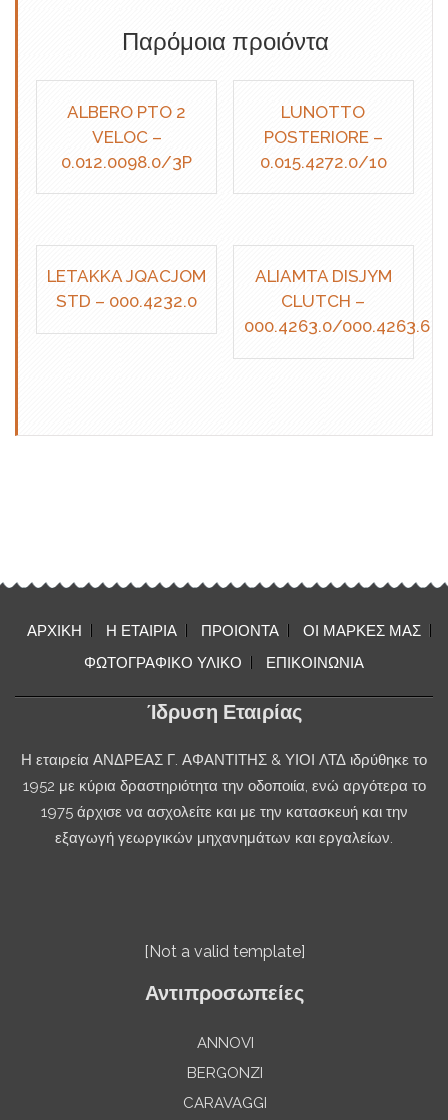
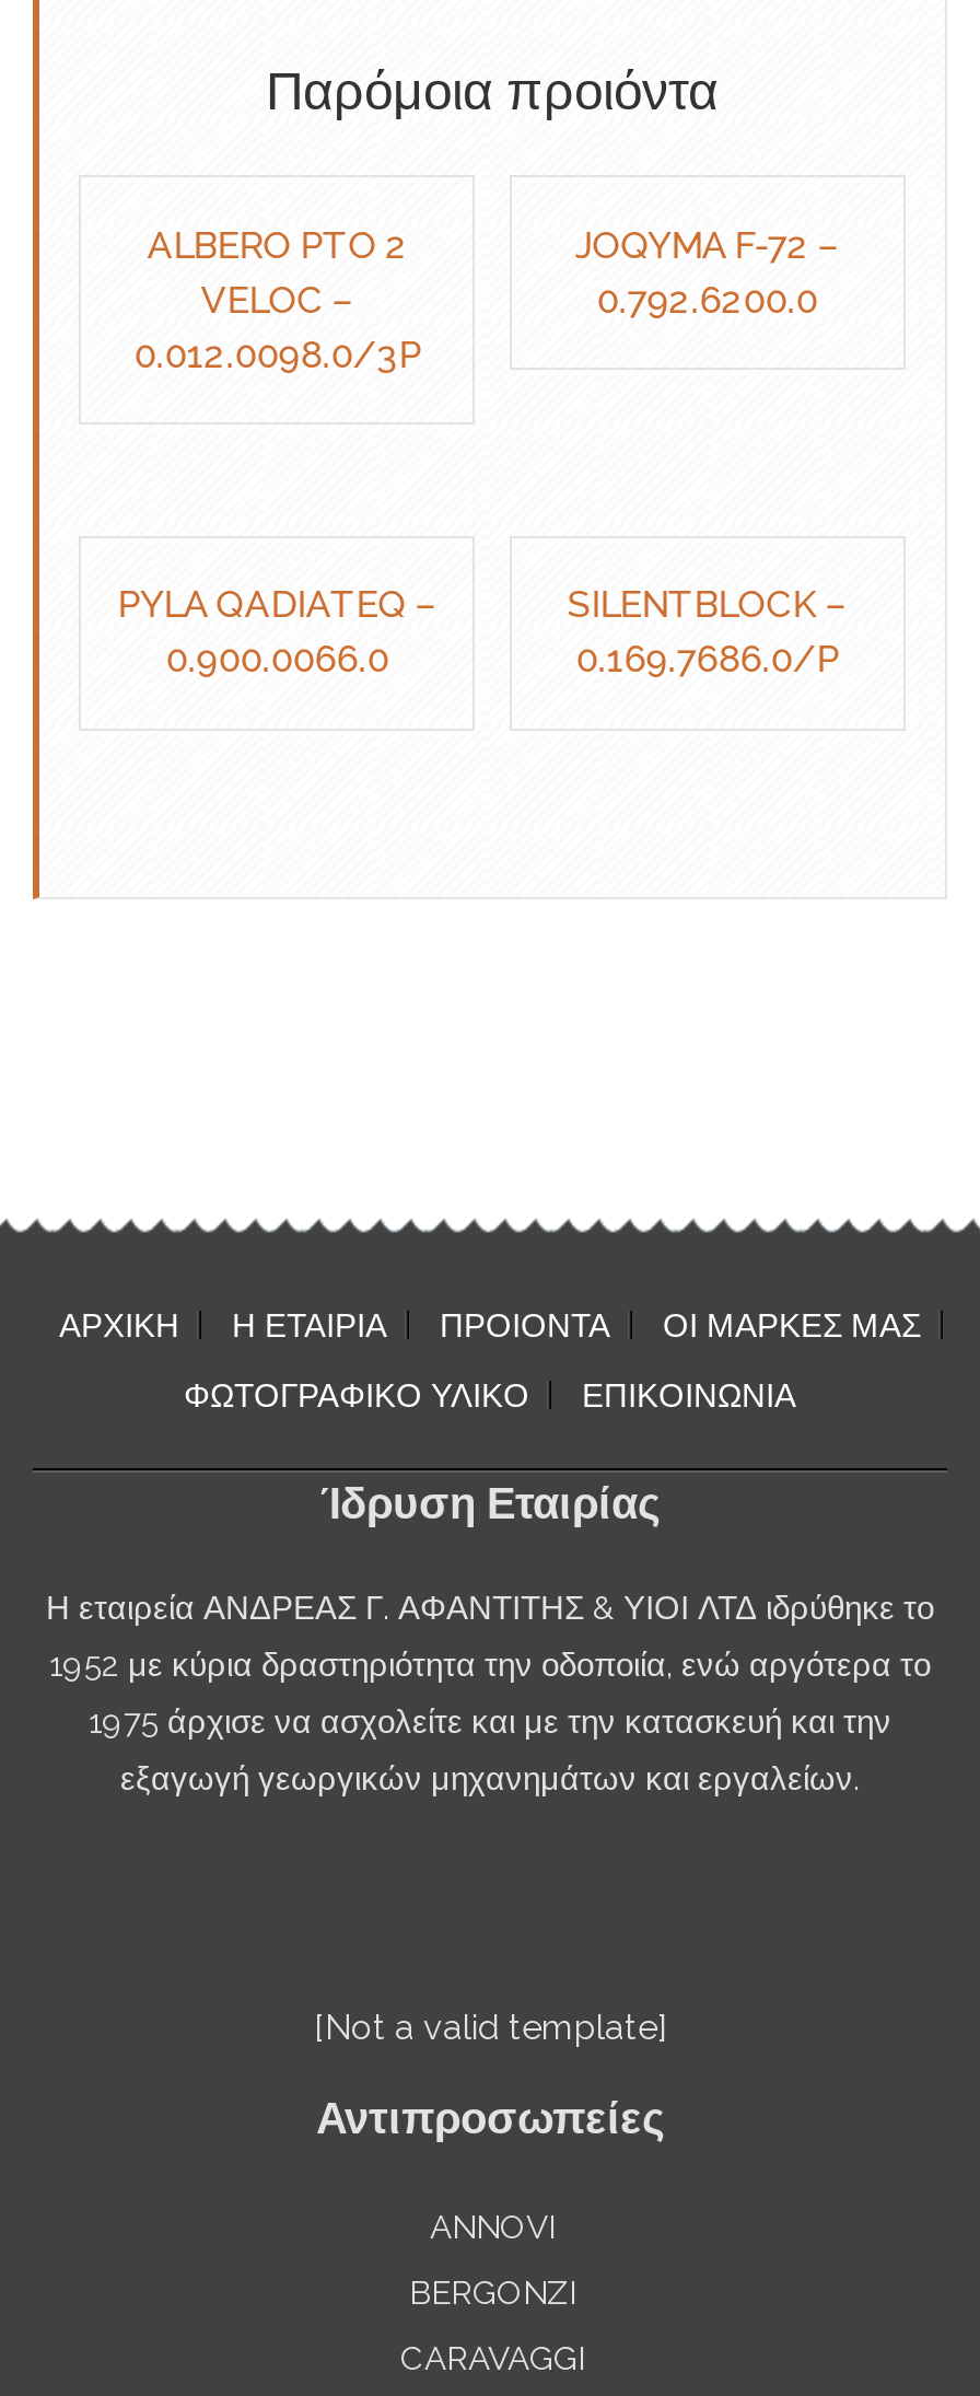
- LUNOTTO
- POSTERIORE –
- 0.015.4272.0/10
+ JOQYMA F-72 –
+ 0.792.6200.0

- LETAKKA JQACJOM
- STD – 000.4232.0
+ PYLA QADIATEQ –
+ 0.900.0066.0

- ALIAMTA DISJYM
- CLUTCH –
- 000.4263.0/000.4263.6
+ SILENTBLOCK –
+ 0.169.7686.0/P
